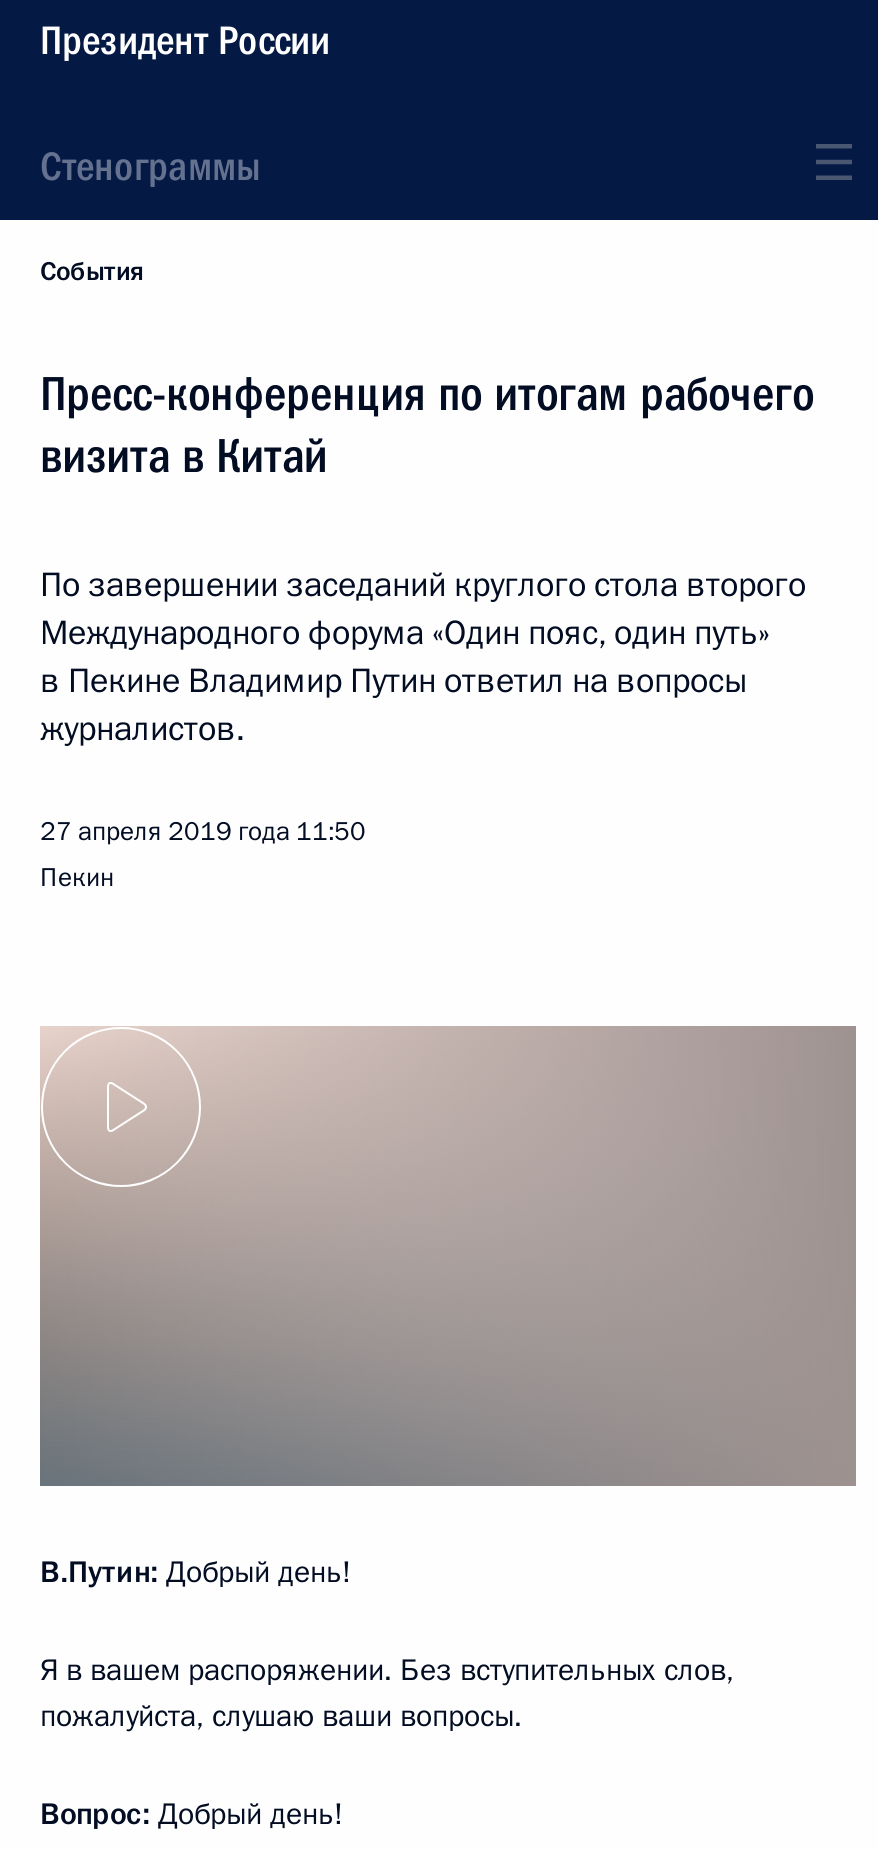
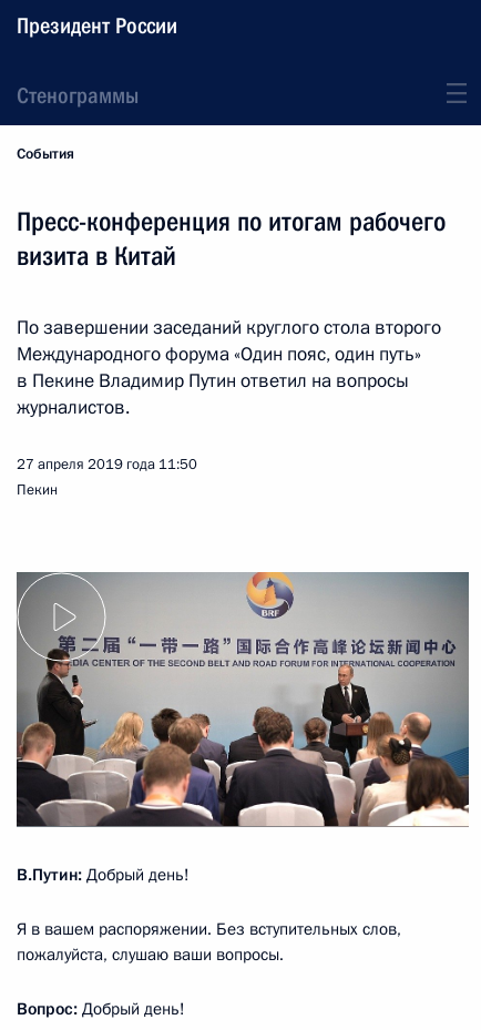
- [image]
+ [image]
